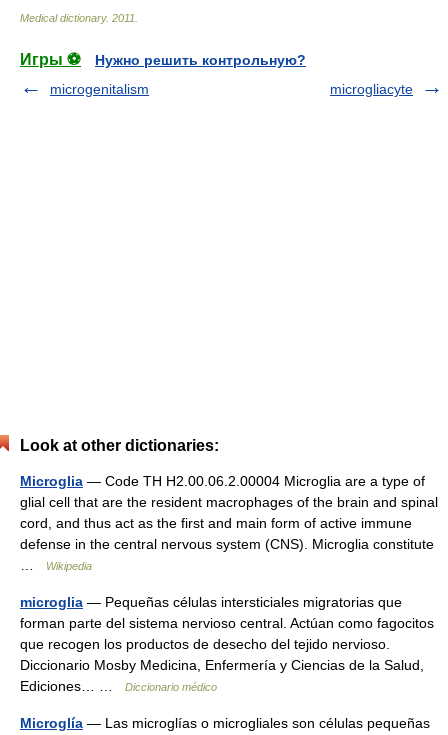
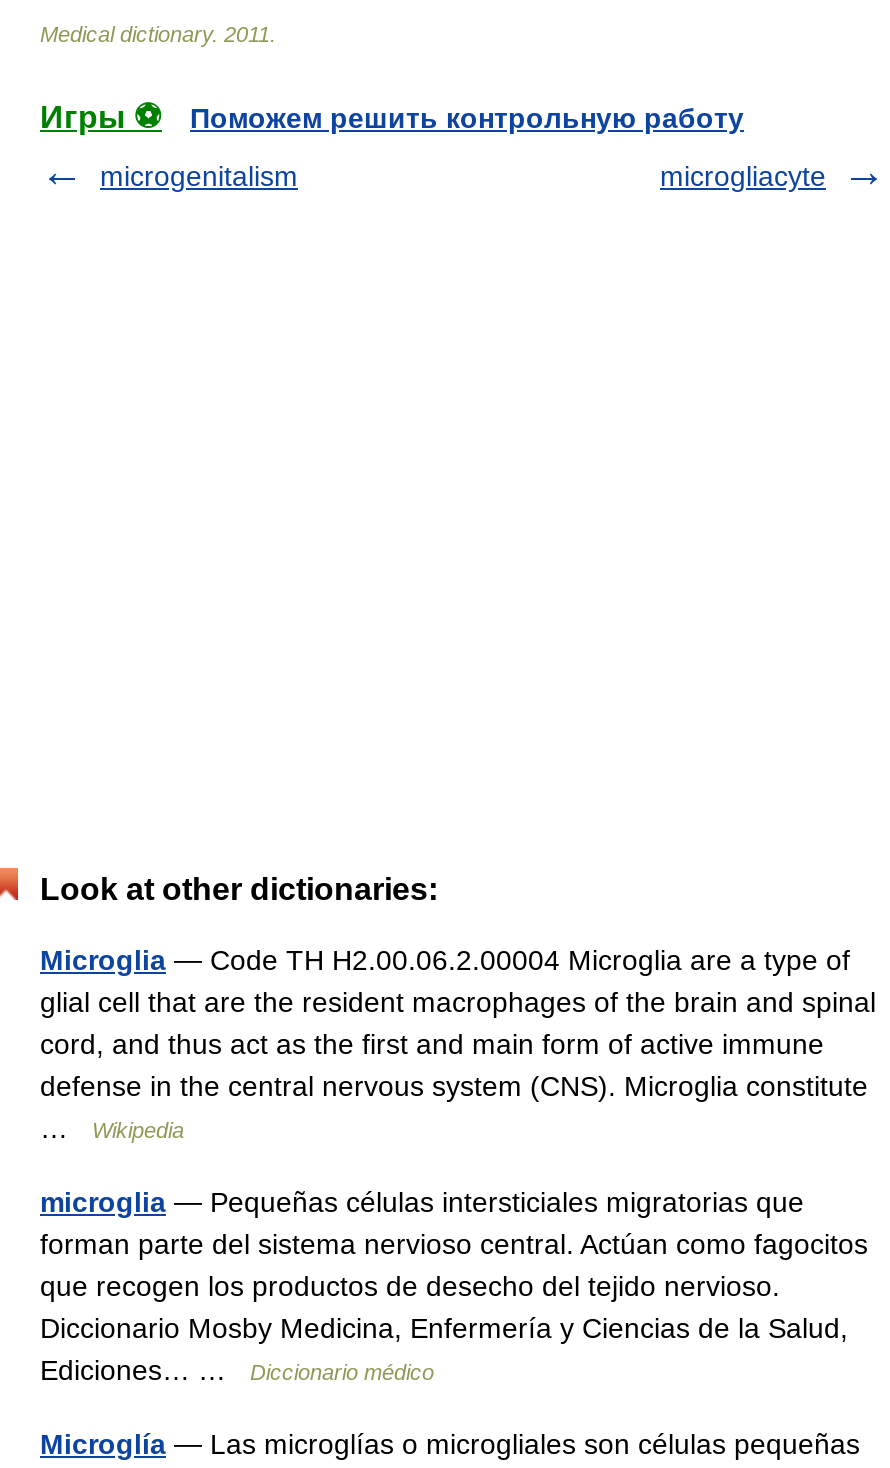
- Нужно решить контрольную?
+ Поможем решить контрольную работу
